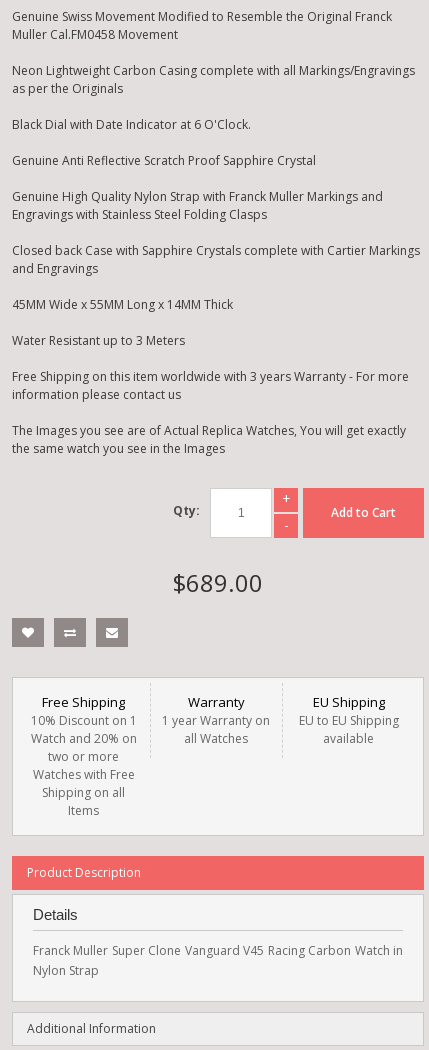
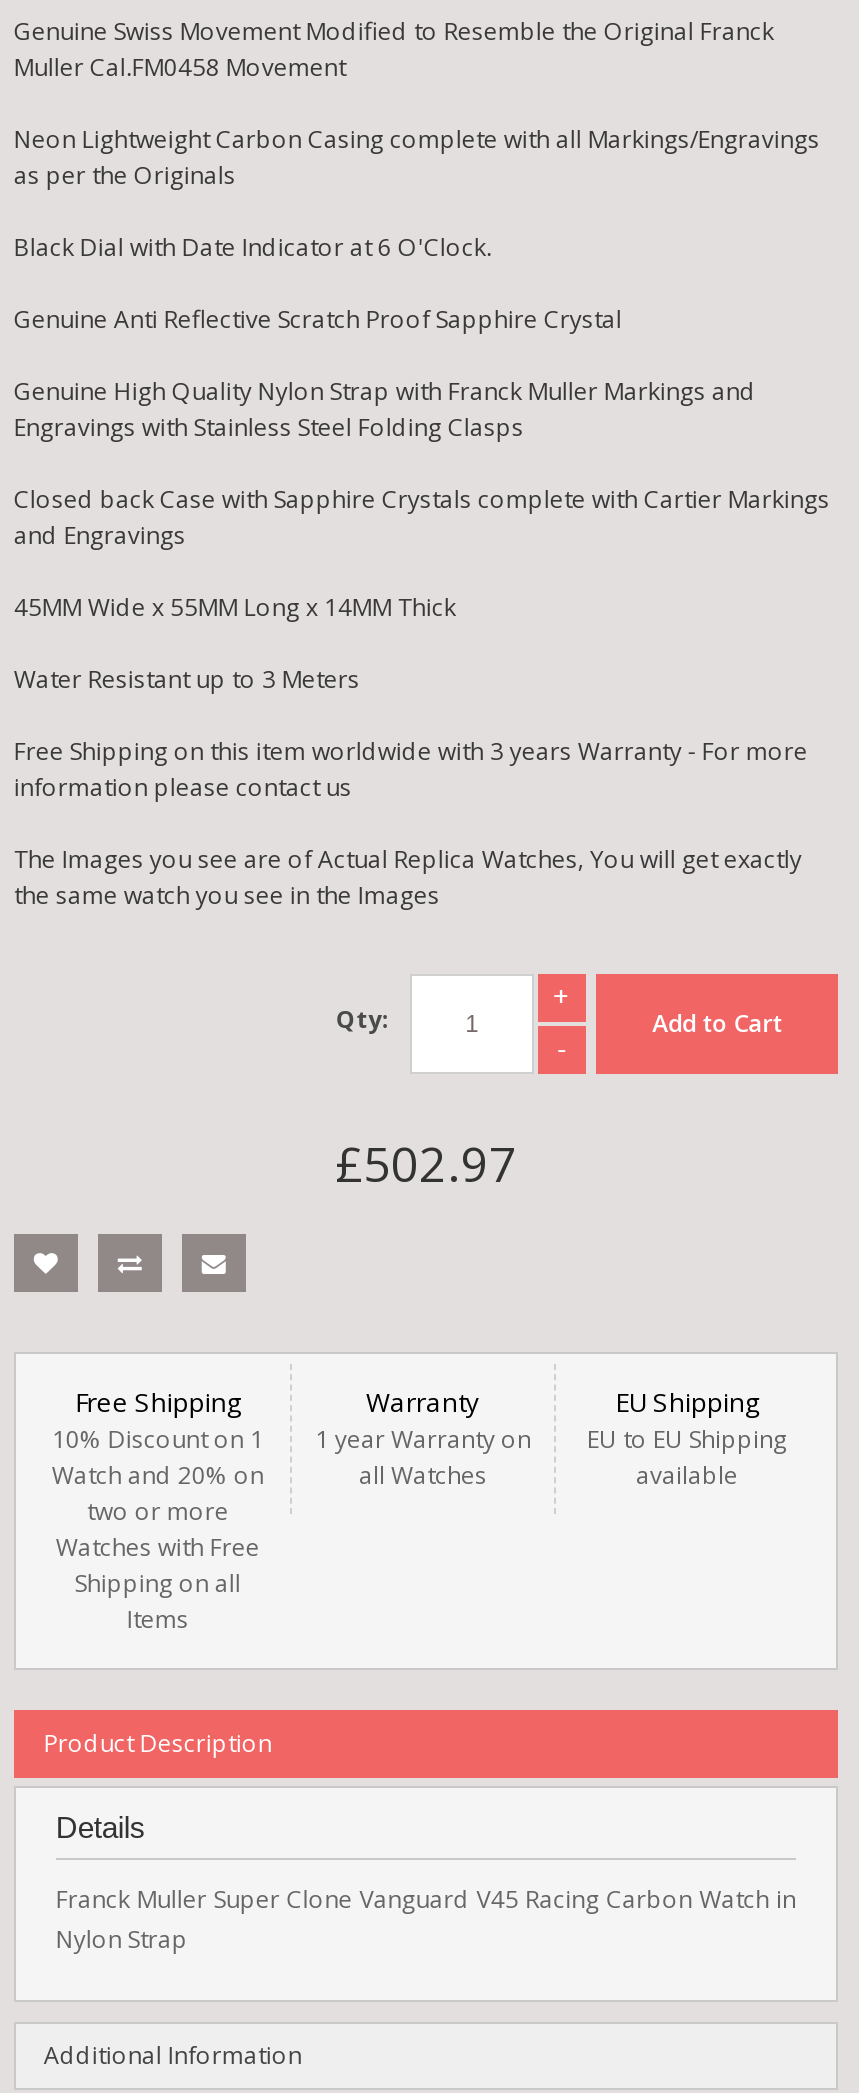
- $689.00
+ £502.97
